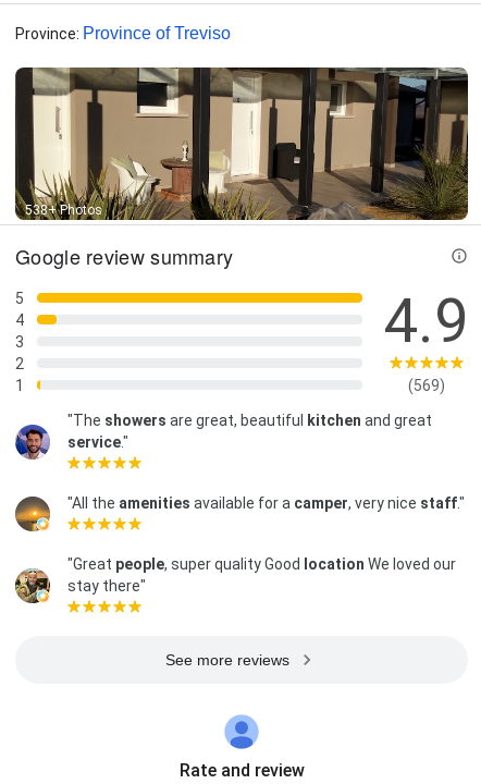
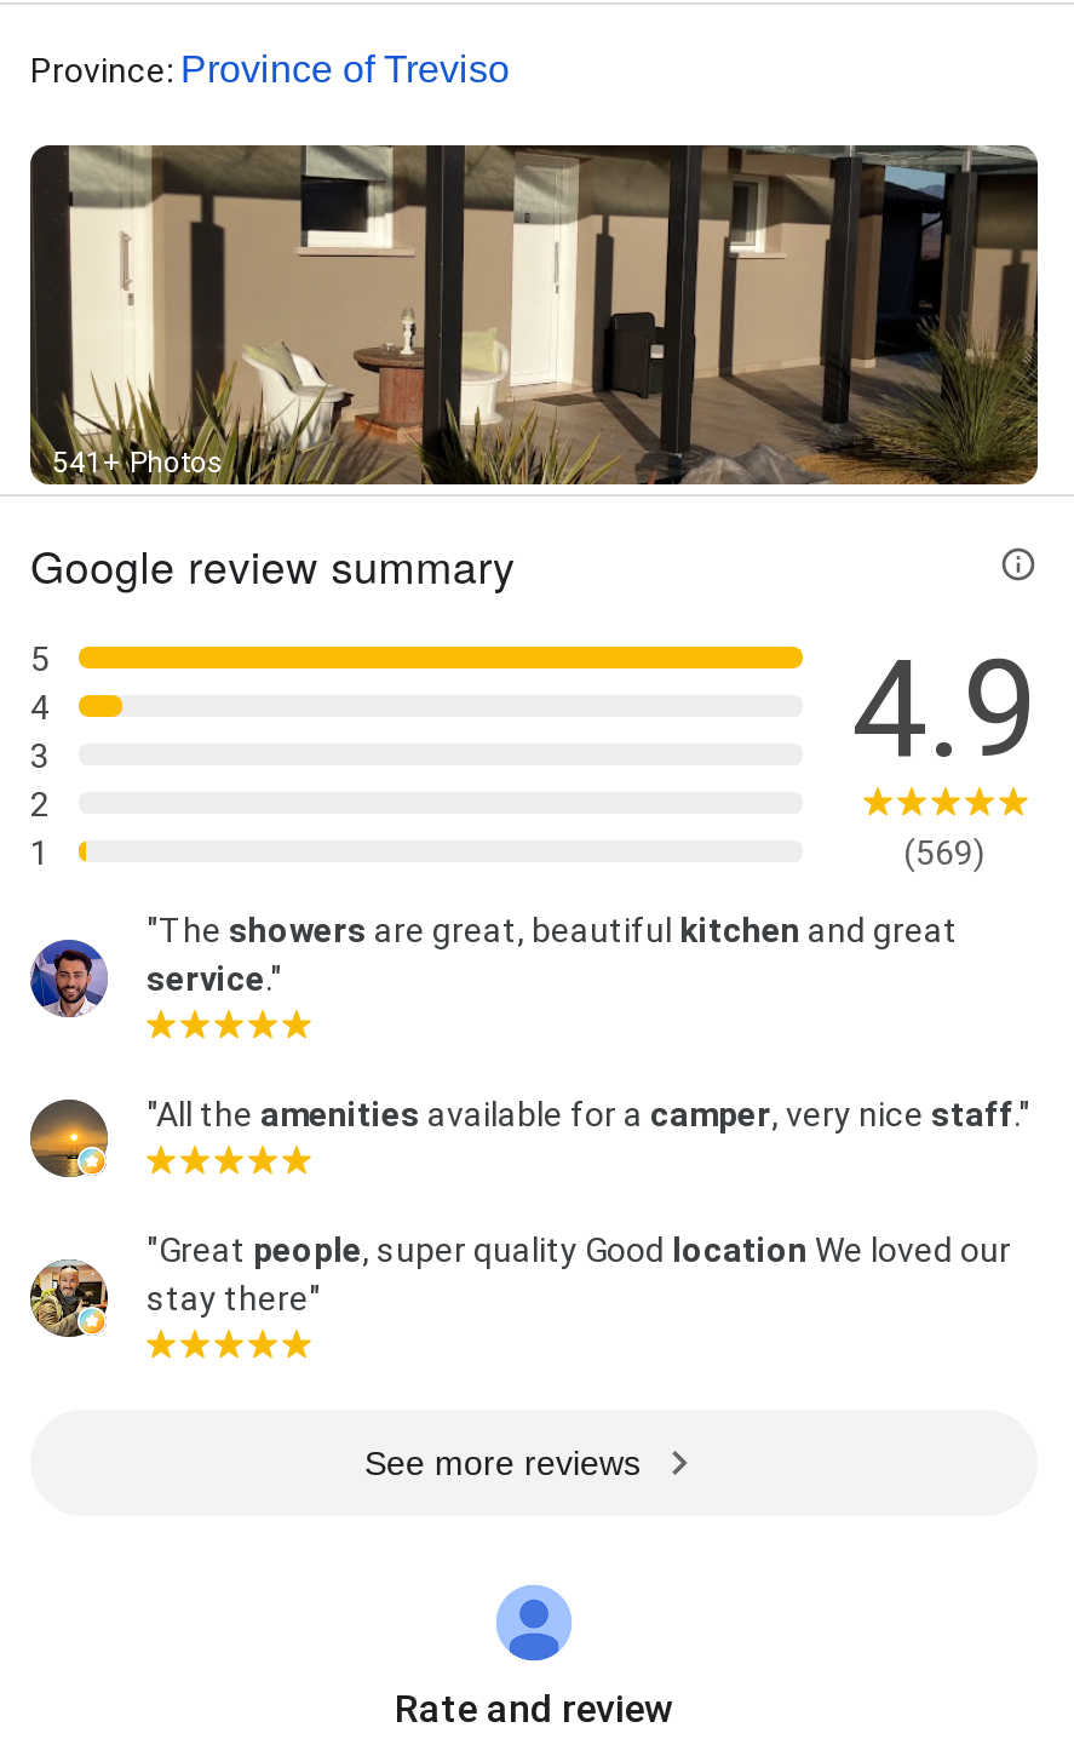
- 538+ Photos
+ 541+ Photos
